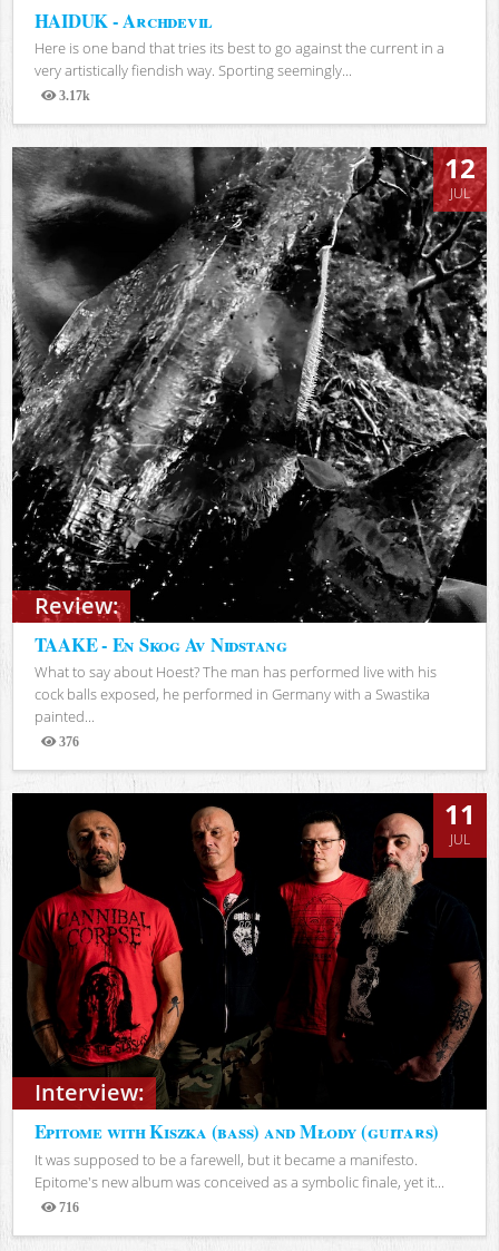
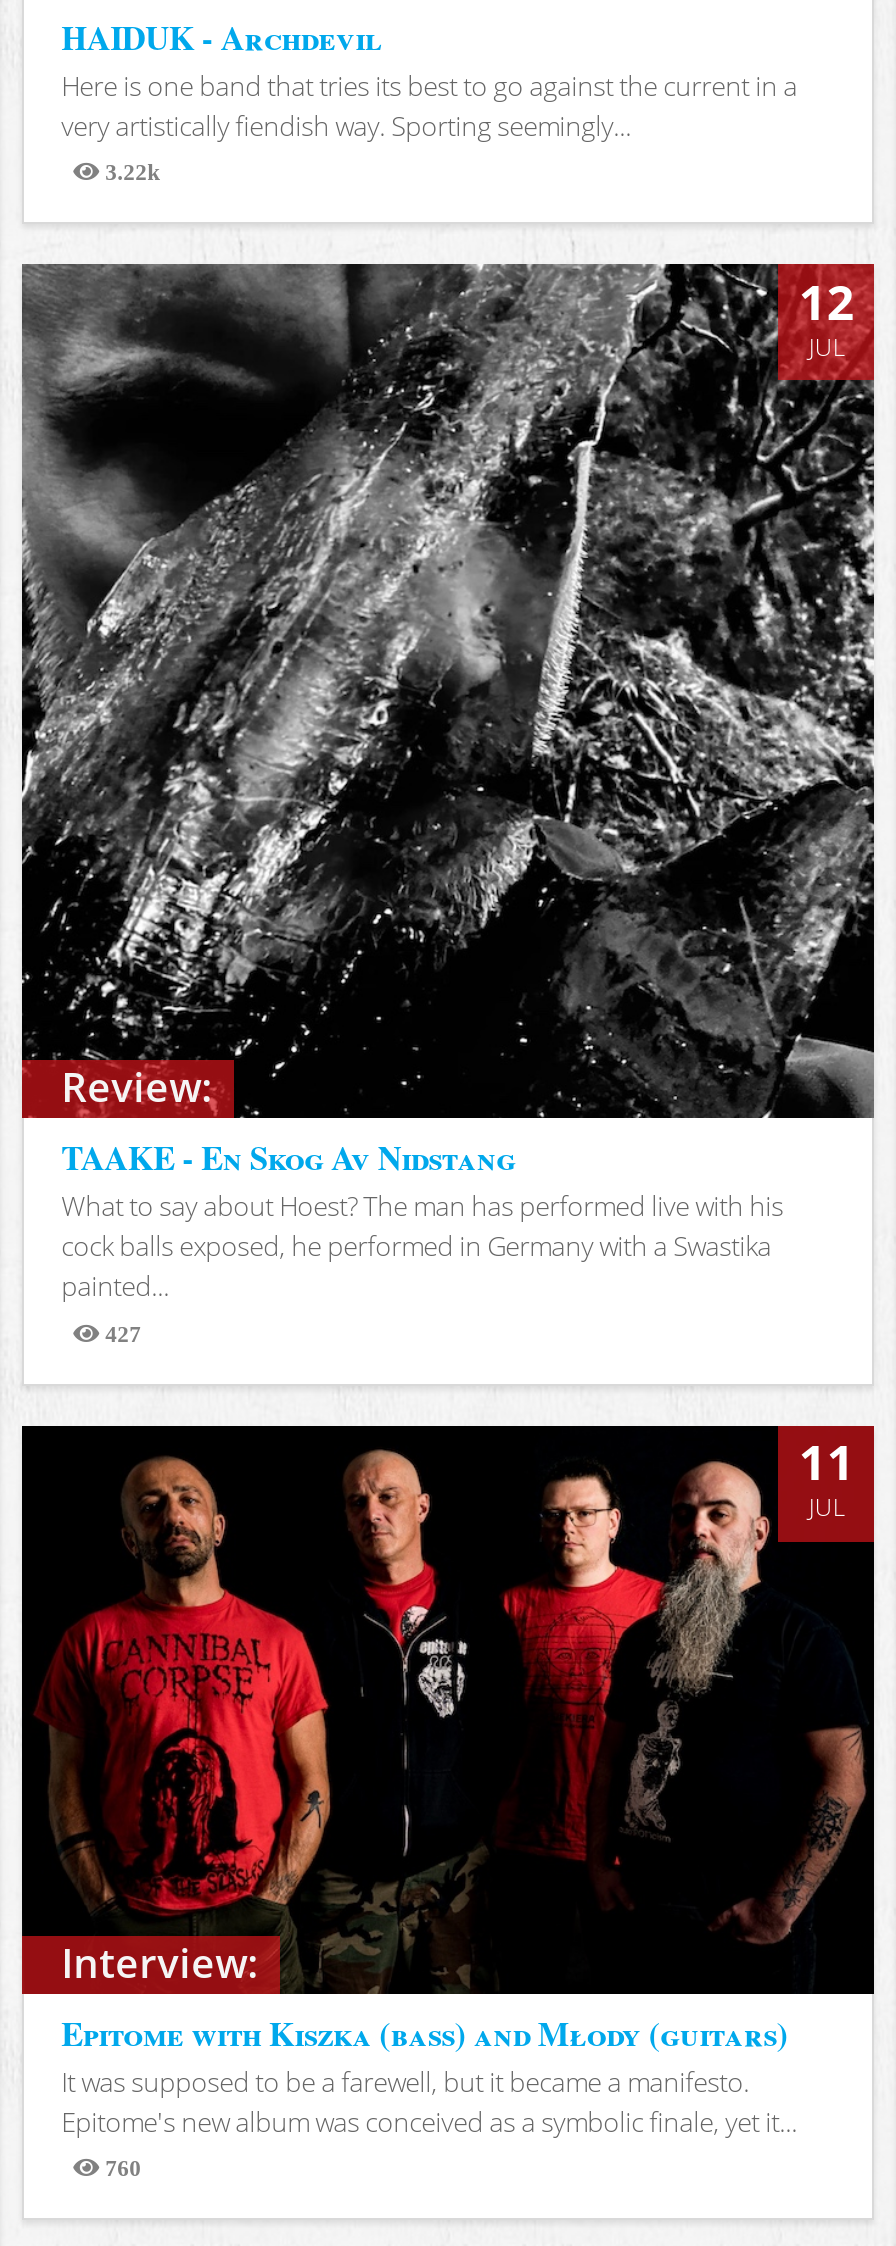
- 3.17k
+ 3.22k

- 376
+ 427

- 716
+ 760
